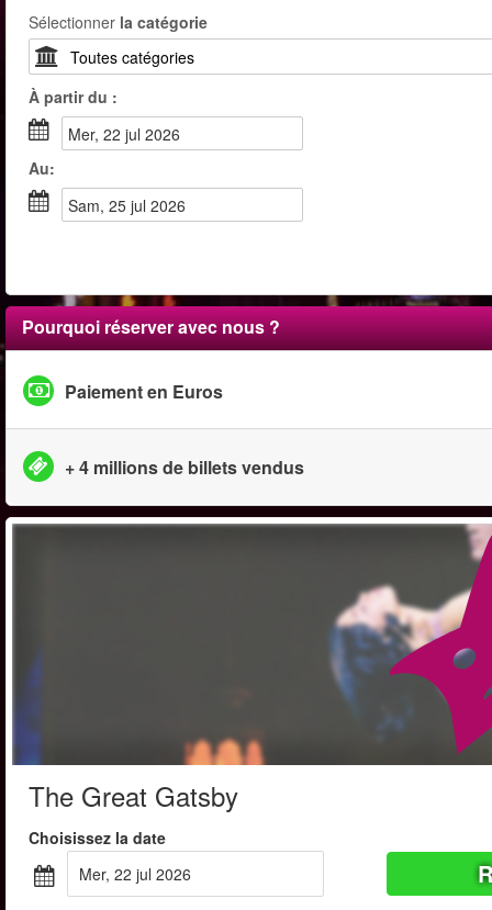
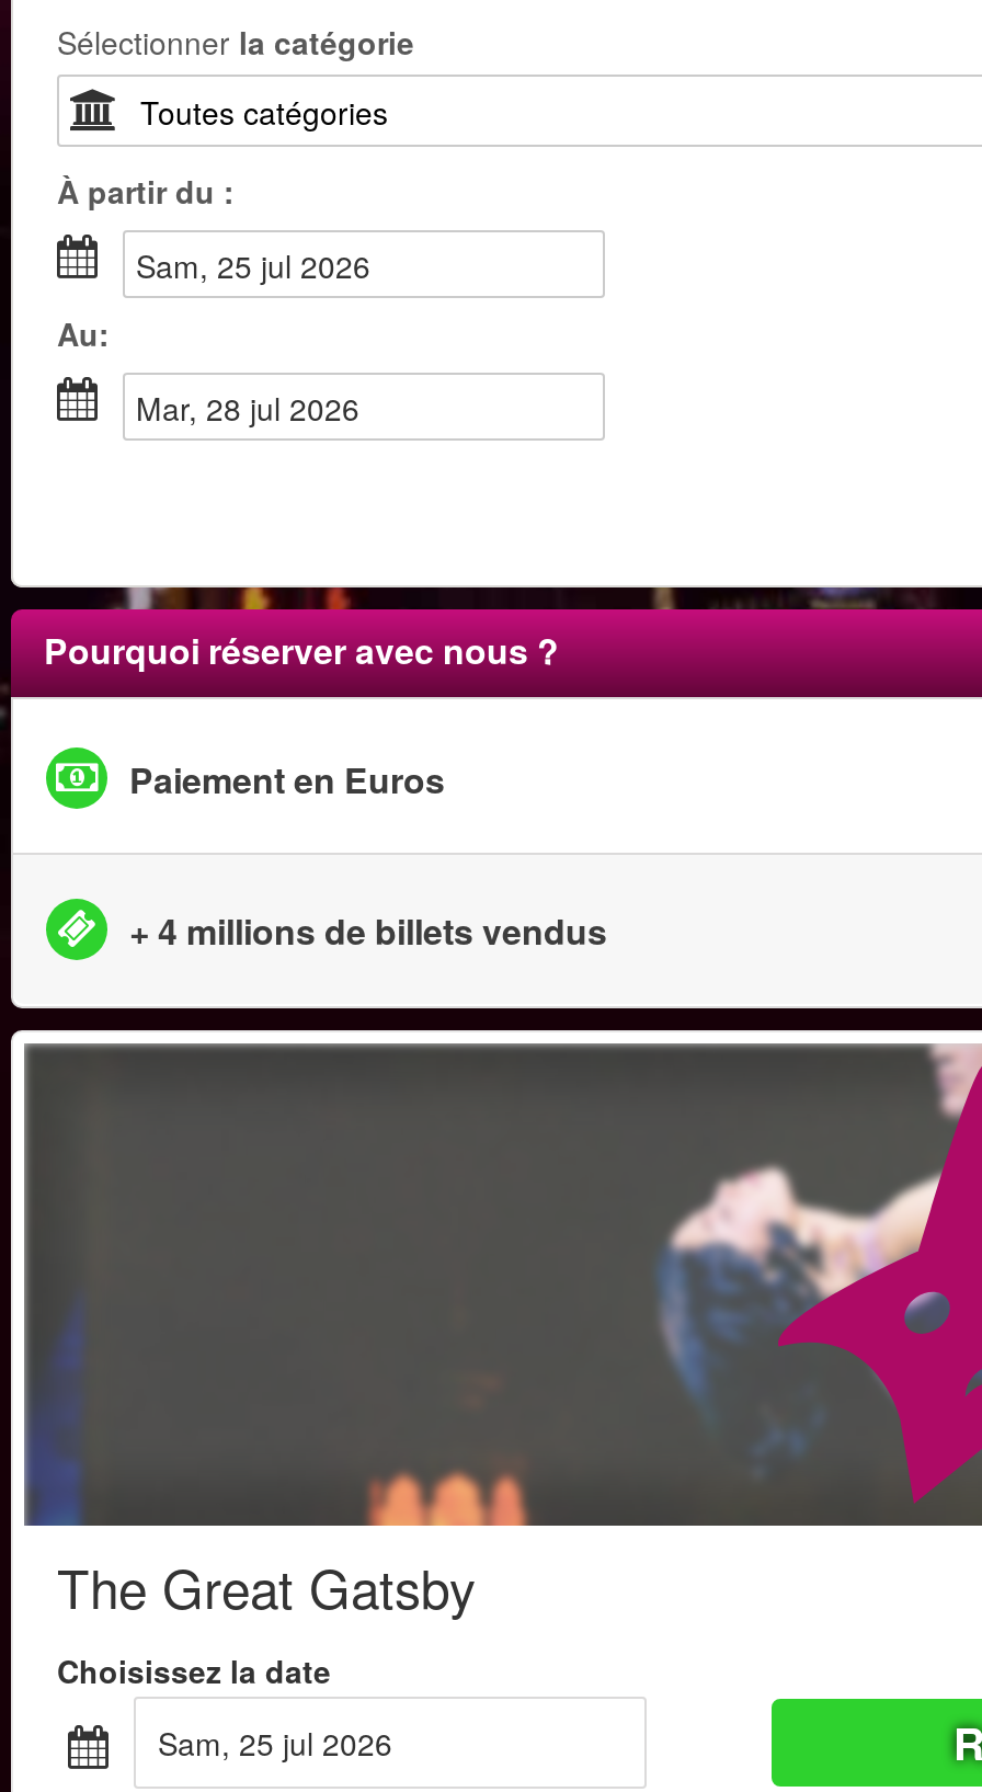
- mer, 22 jul 2026
+ sam, 25 jul 2026

- sam, 25 jul 2026
+ mar, 28 jul 2026

- mer, 22 jul 2026
+ sam, 25 jul 2026
